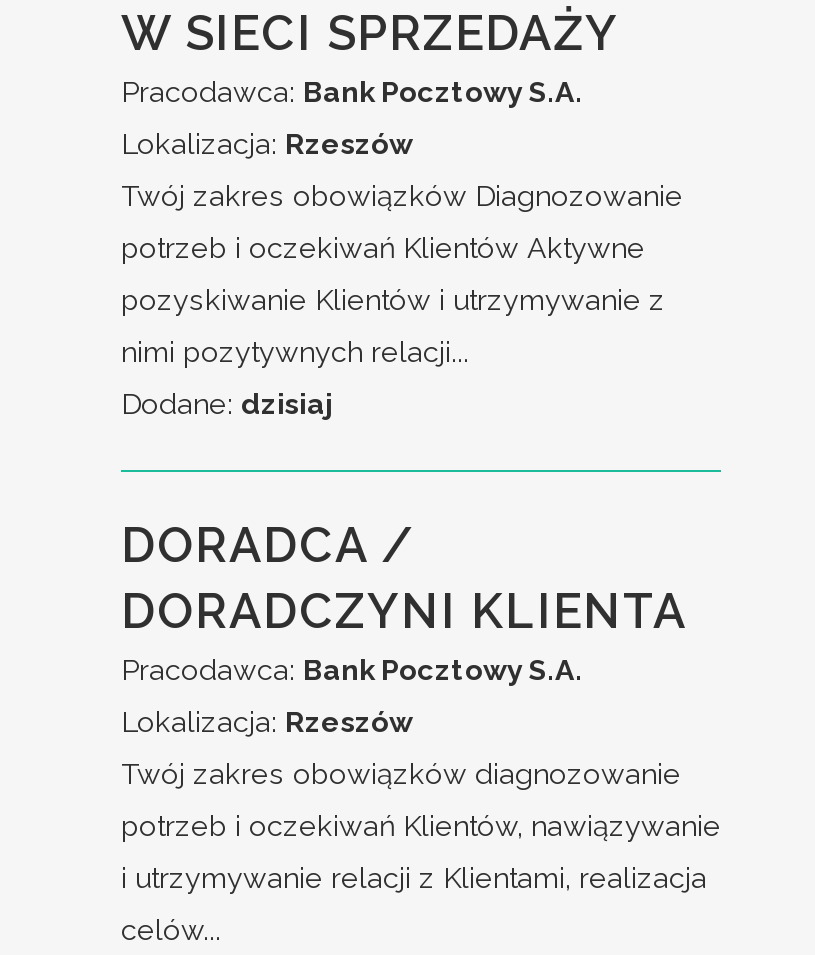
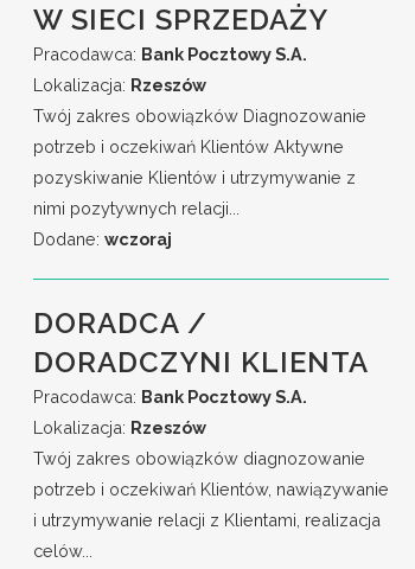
- Dodane: dzisiaj
+ Dodane: wczoraj
